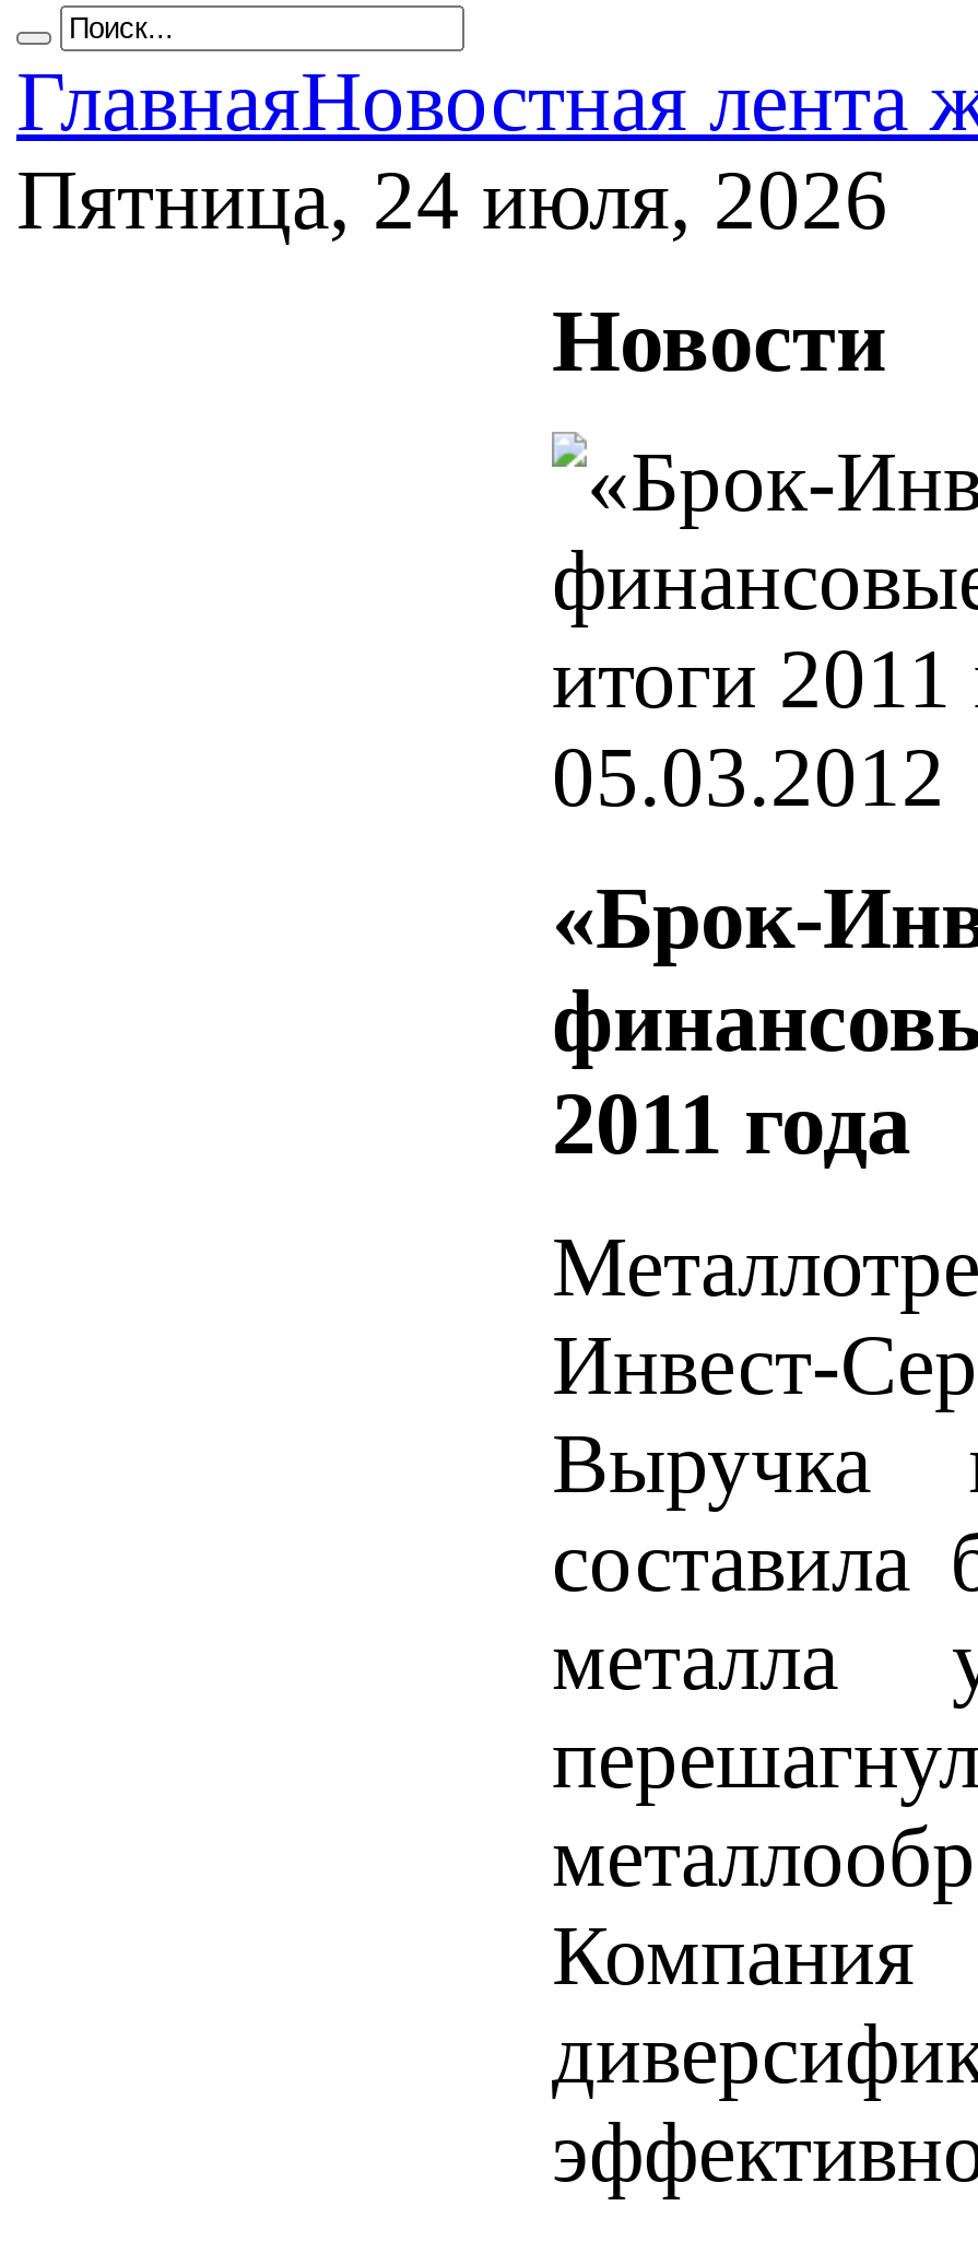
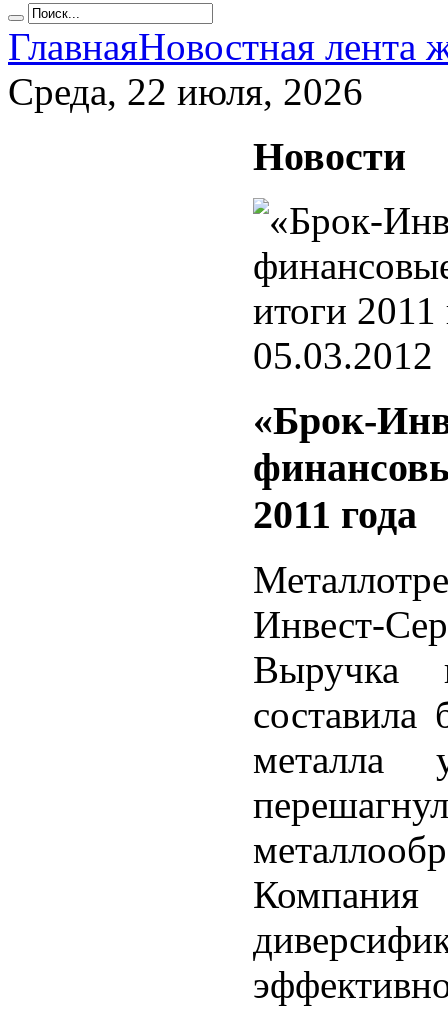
- Пятница, 24 июля, 2026
+ Среда, 22 июля, 2026
